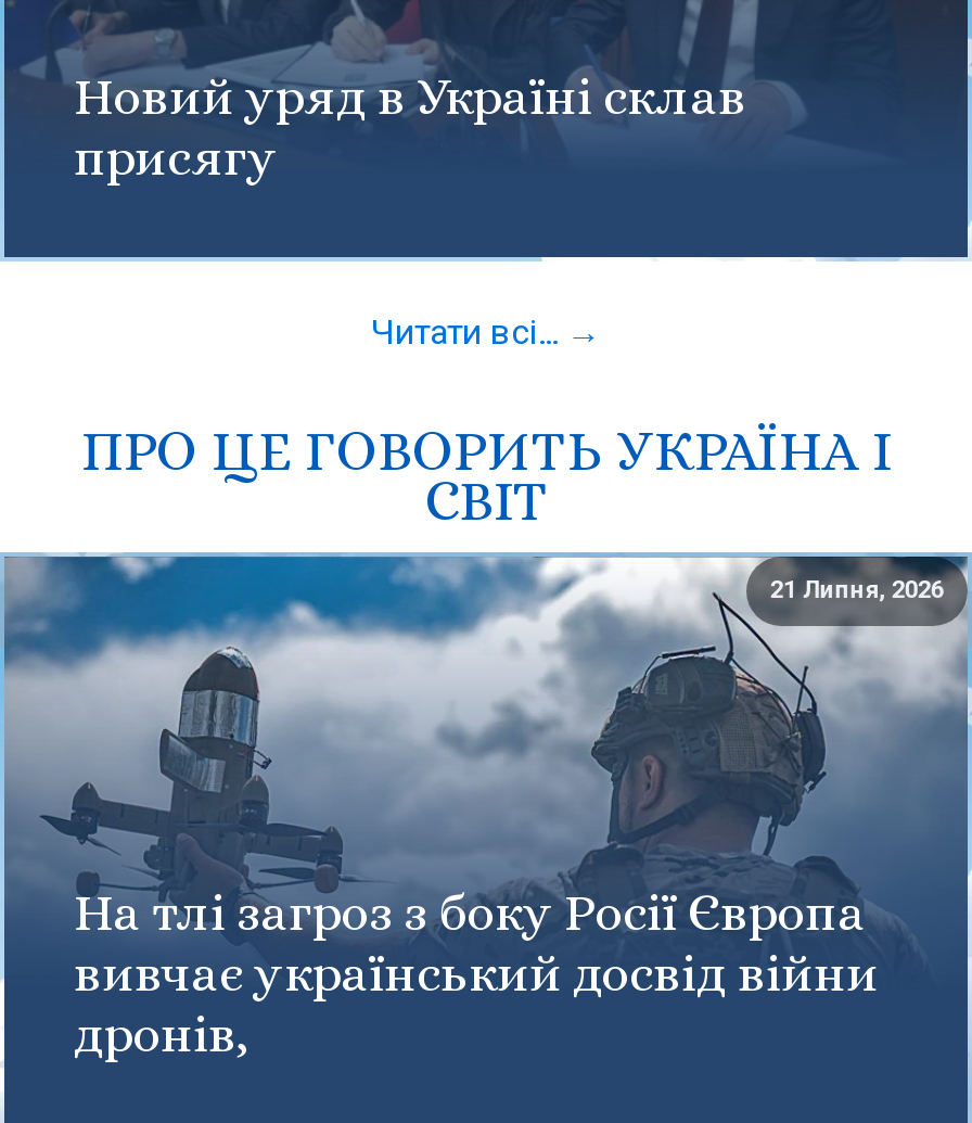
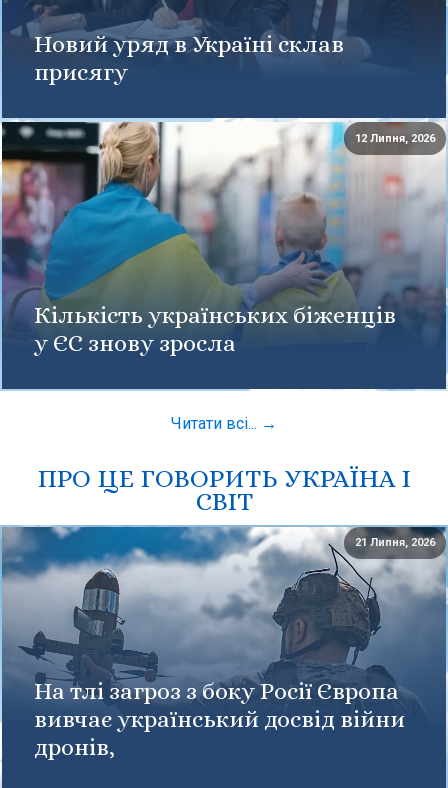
+ [image]
+ 12 Липня, 2026

+ Кількість українських біженців
+ у ЄС знову зросла
